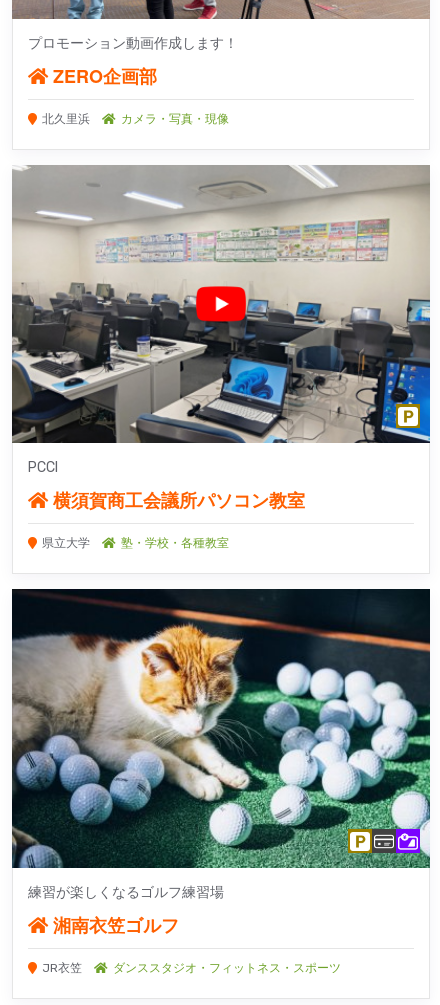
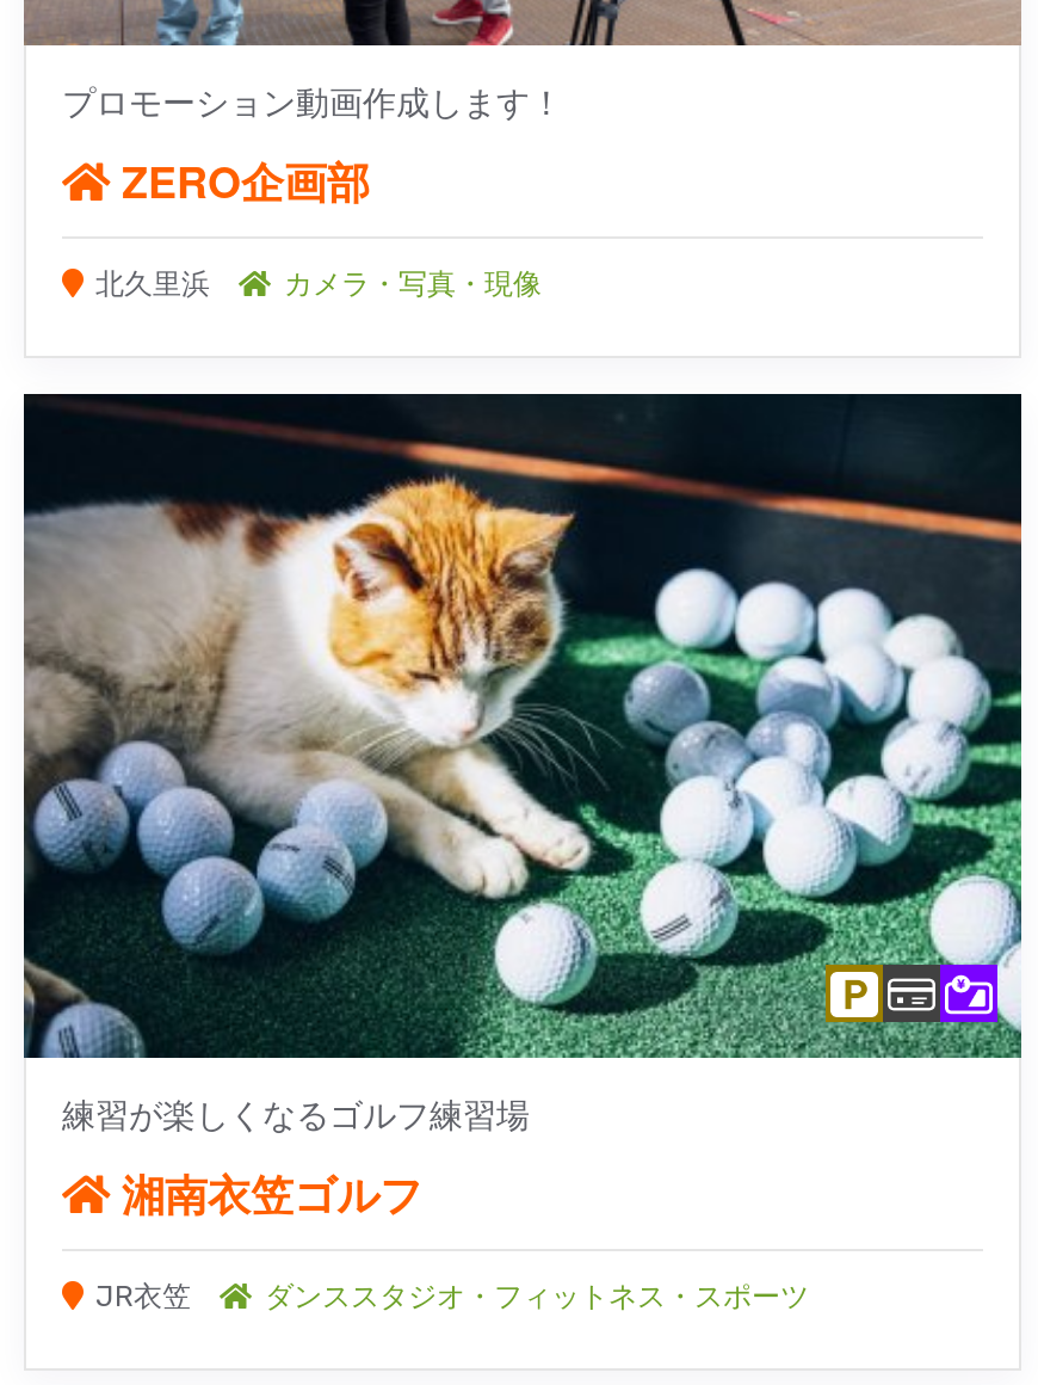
- [image]
- PCCI
- 横須賀商工会議所パソコン教室
- 県立大学
- 塾・学校・各種教室
